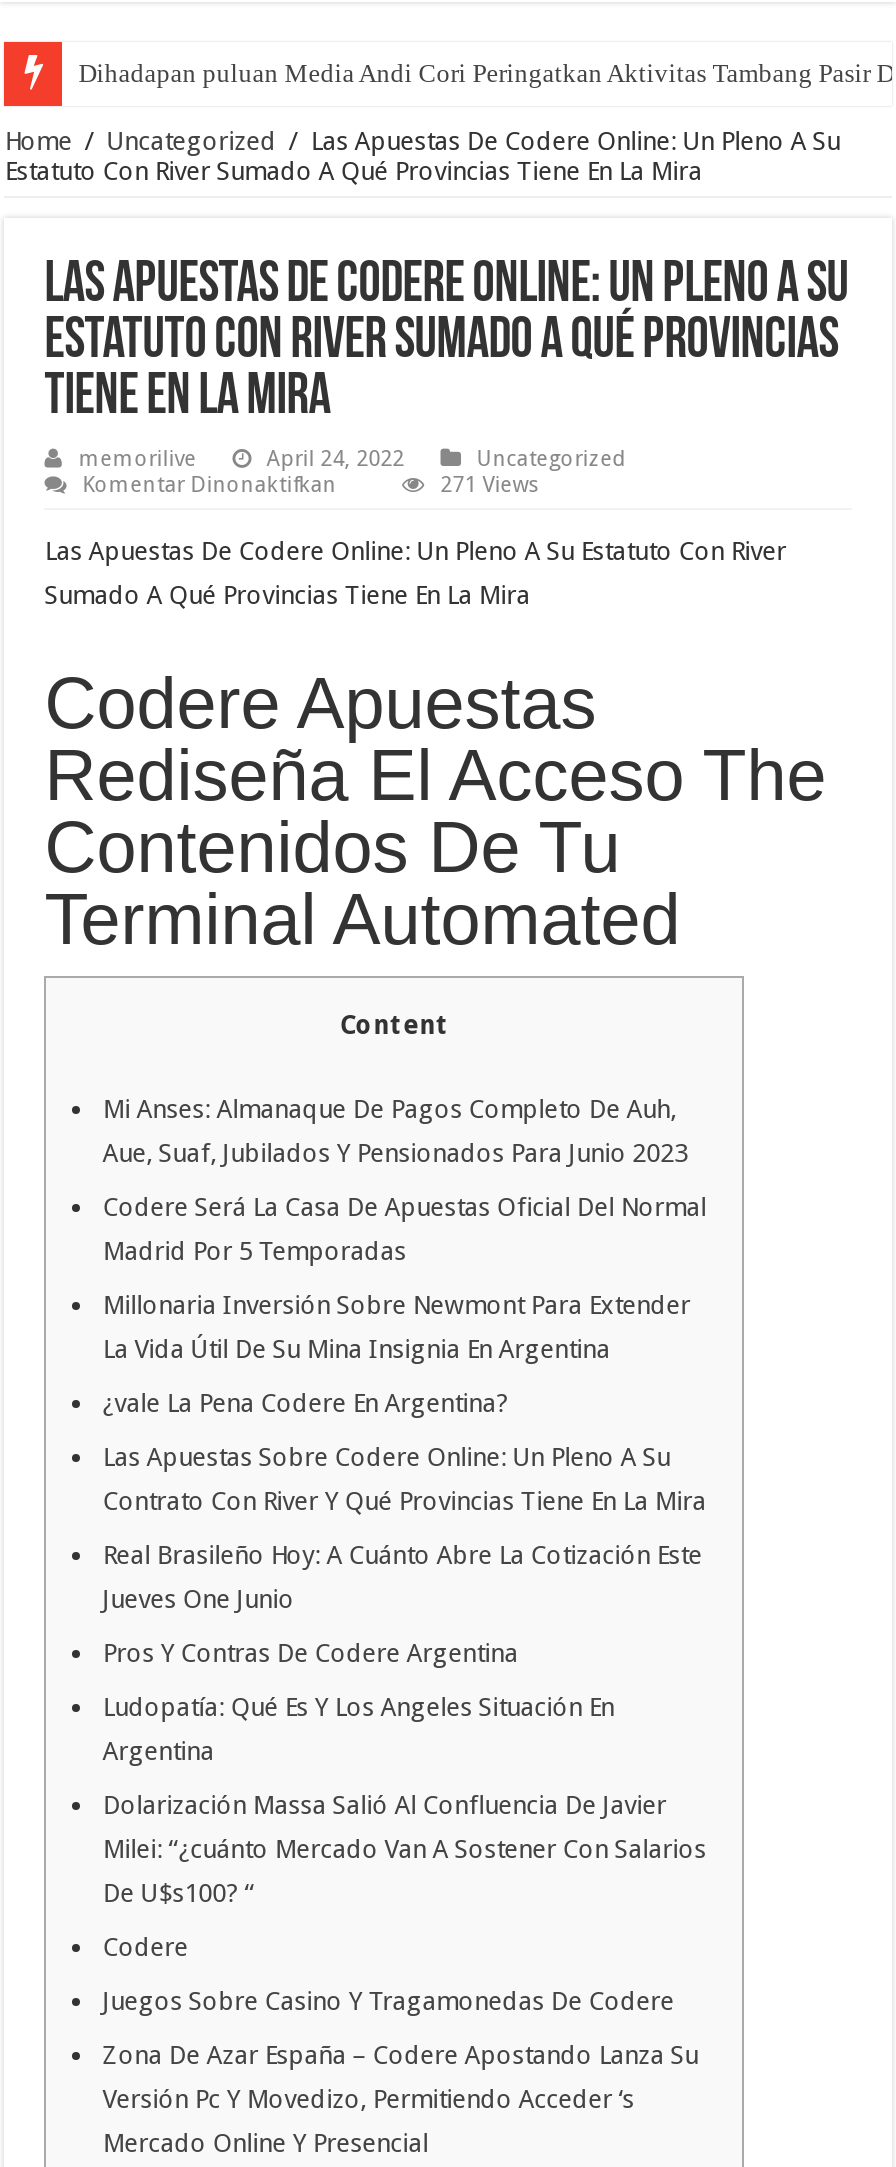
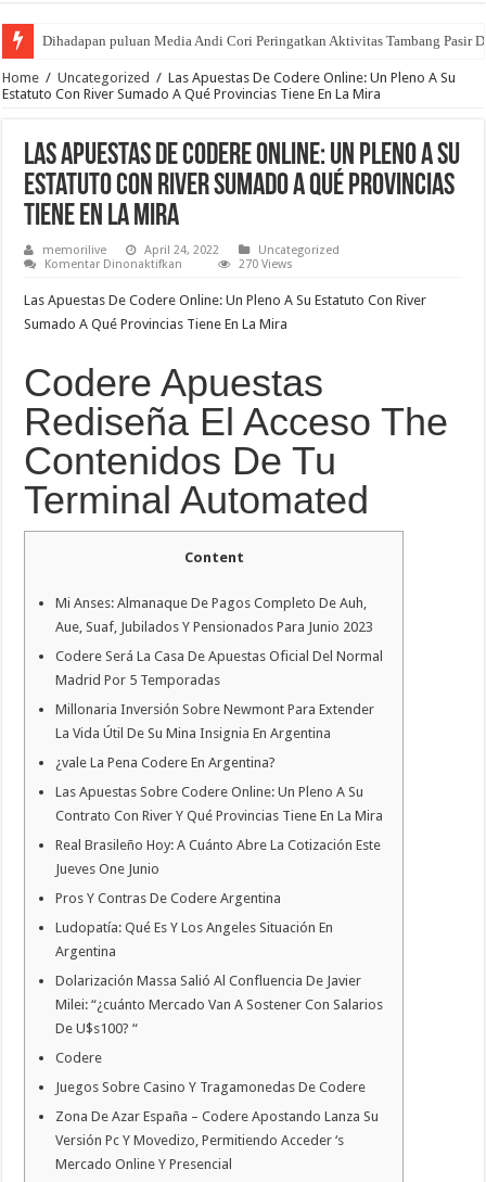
- 271 Views
+ 270 Views
